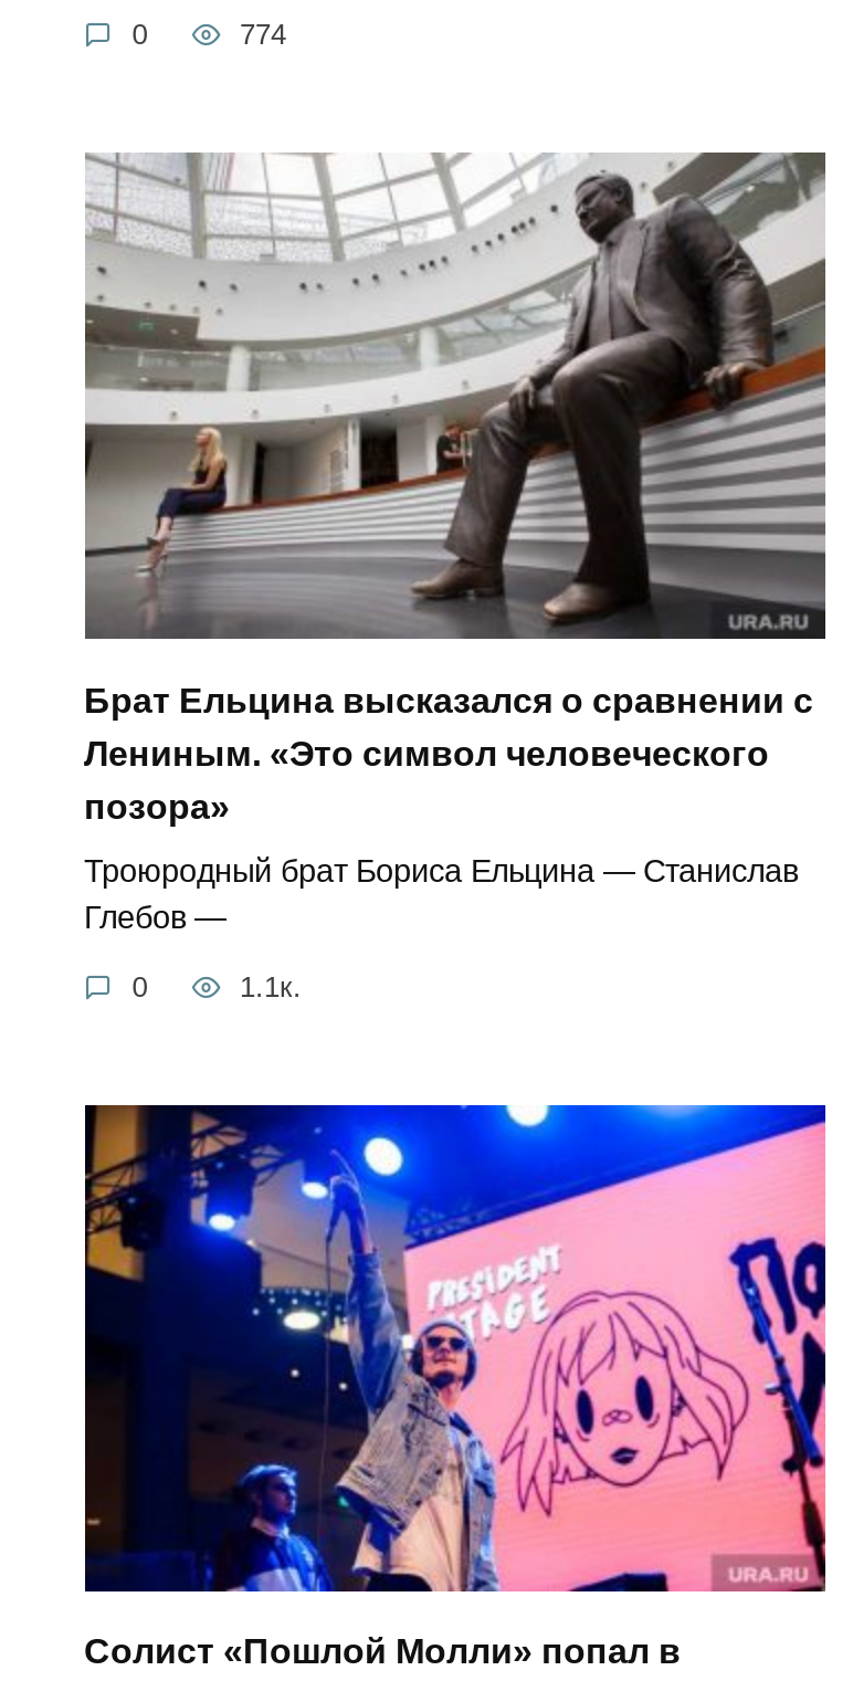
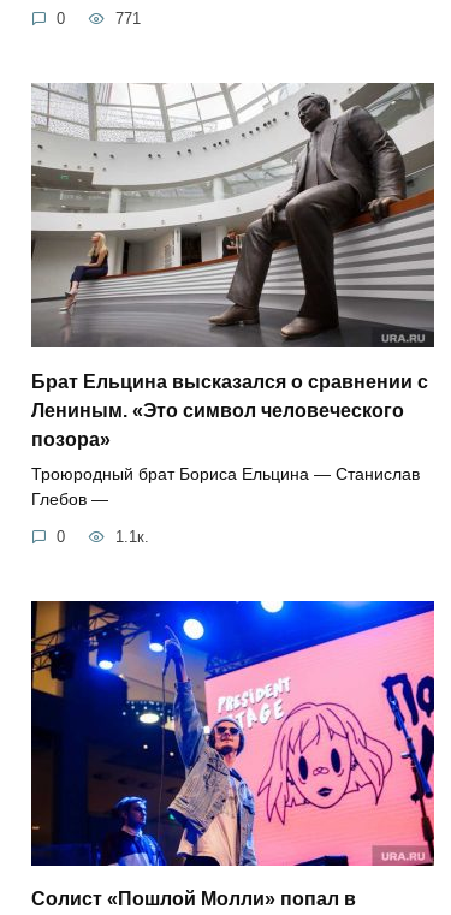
- 774
+ 771
